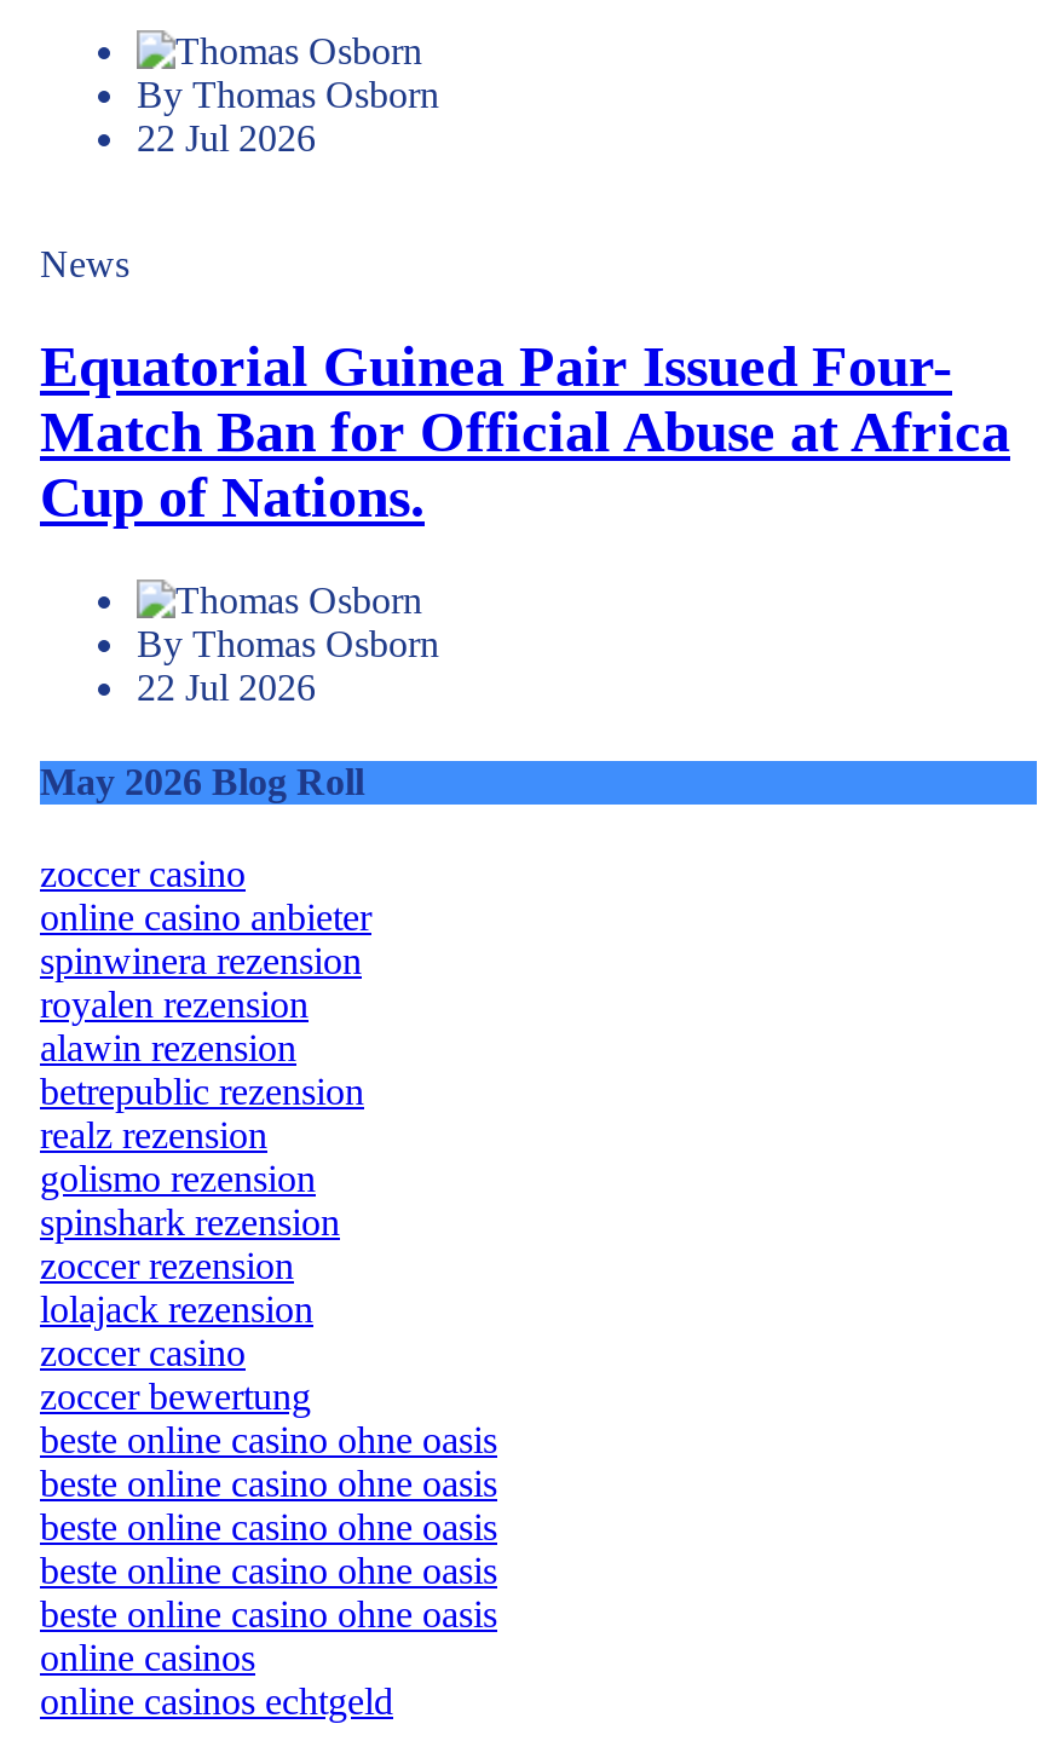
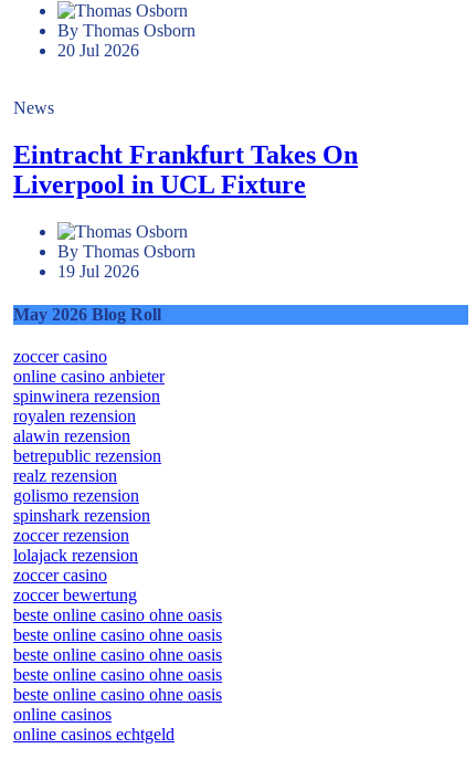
- 22 Jul 2026
+ 20 Jul 2026

- Equatorial Guinea Pair Issued Four-
- Match Ban for Official Abuse at Africa
- Cup of Nations.
+ Eintracht Frankfurt Takes On
+ Liverpool in UCL Fixture

- 22 Jul 2026
+ 19 Jul 2026
